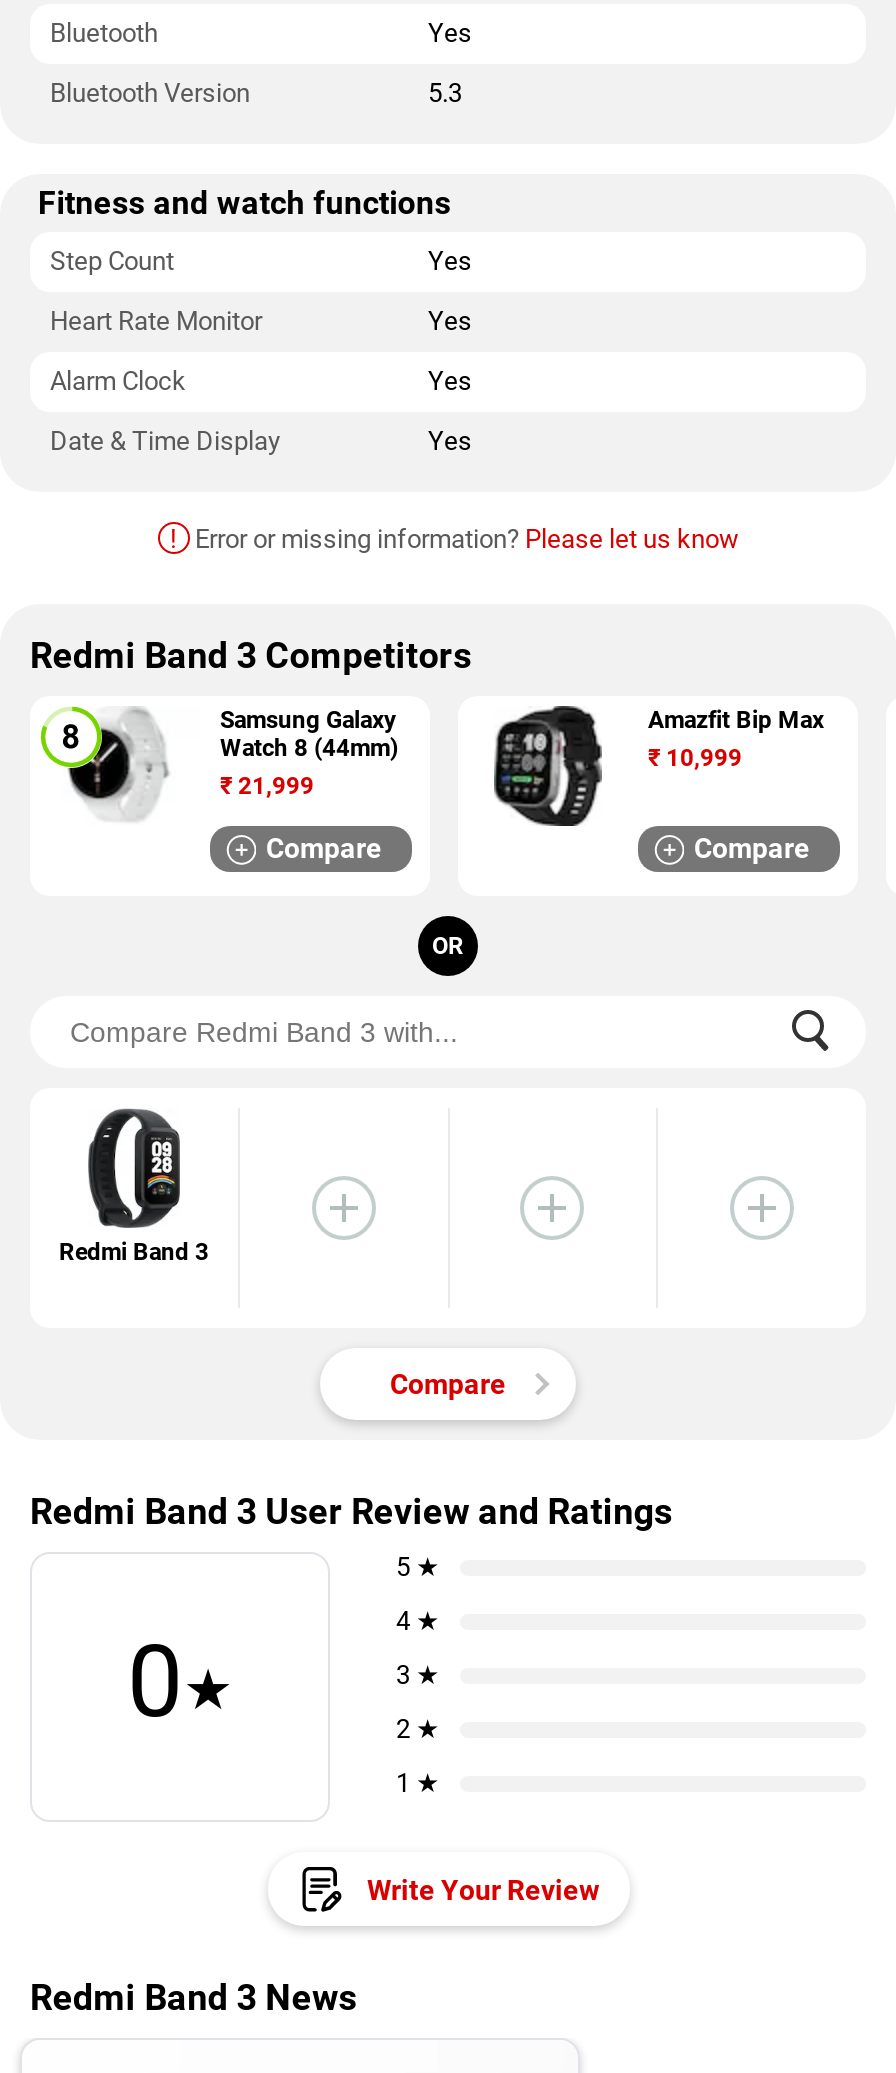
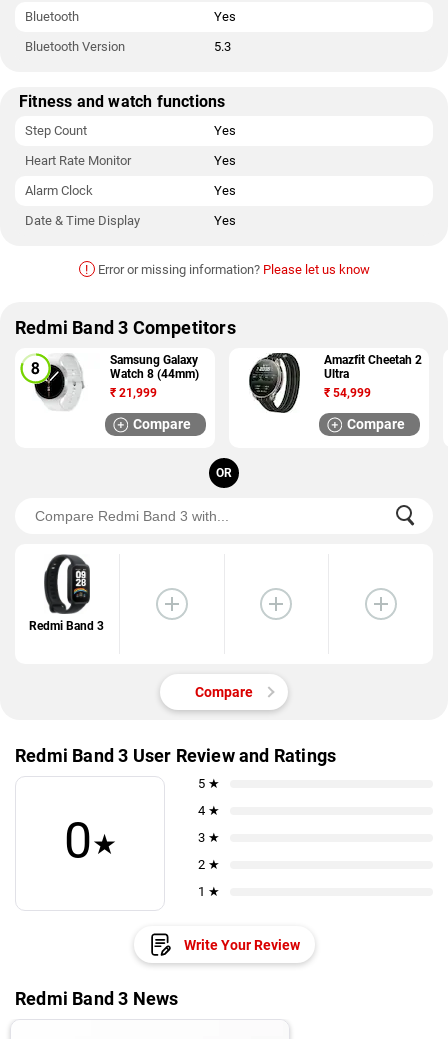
- [image]
- Amazfit Bip Max
- ₹10,999
+ [image]
+ Amazfit Cheetah 2
+ Ultra
+ ₹54,999
